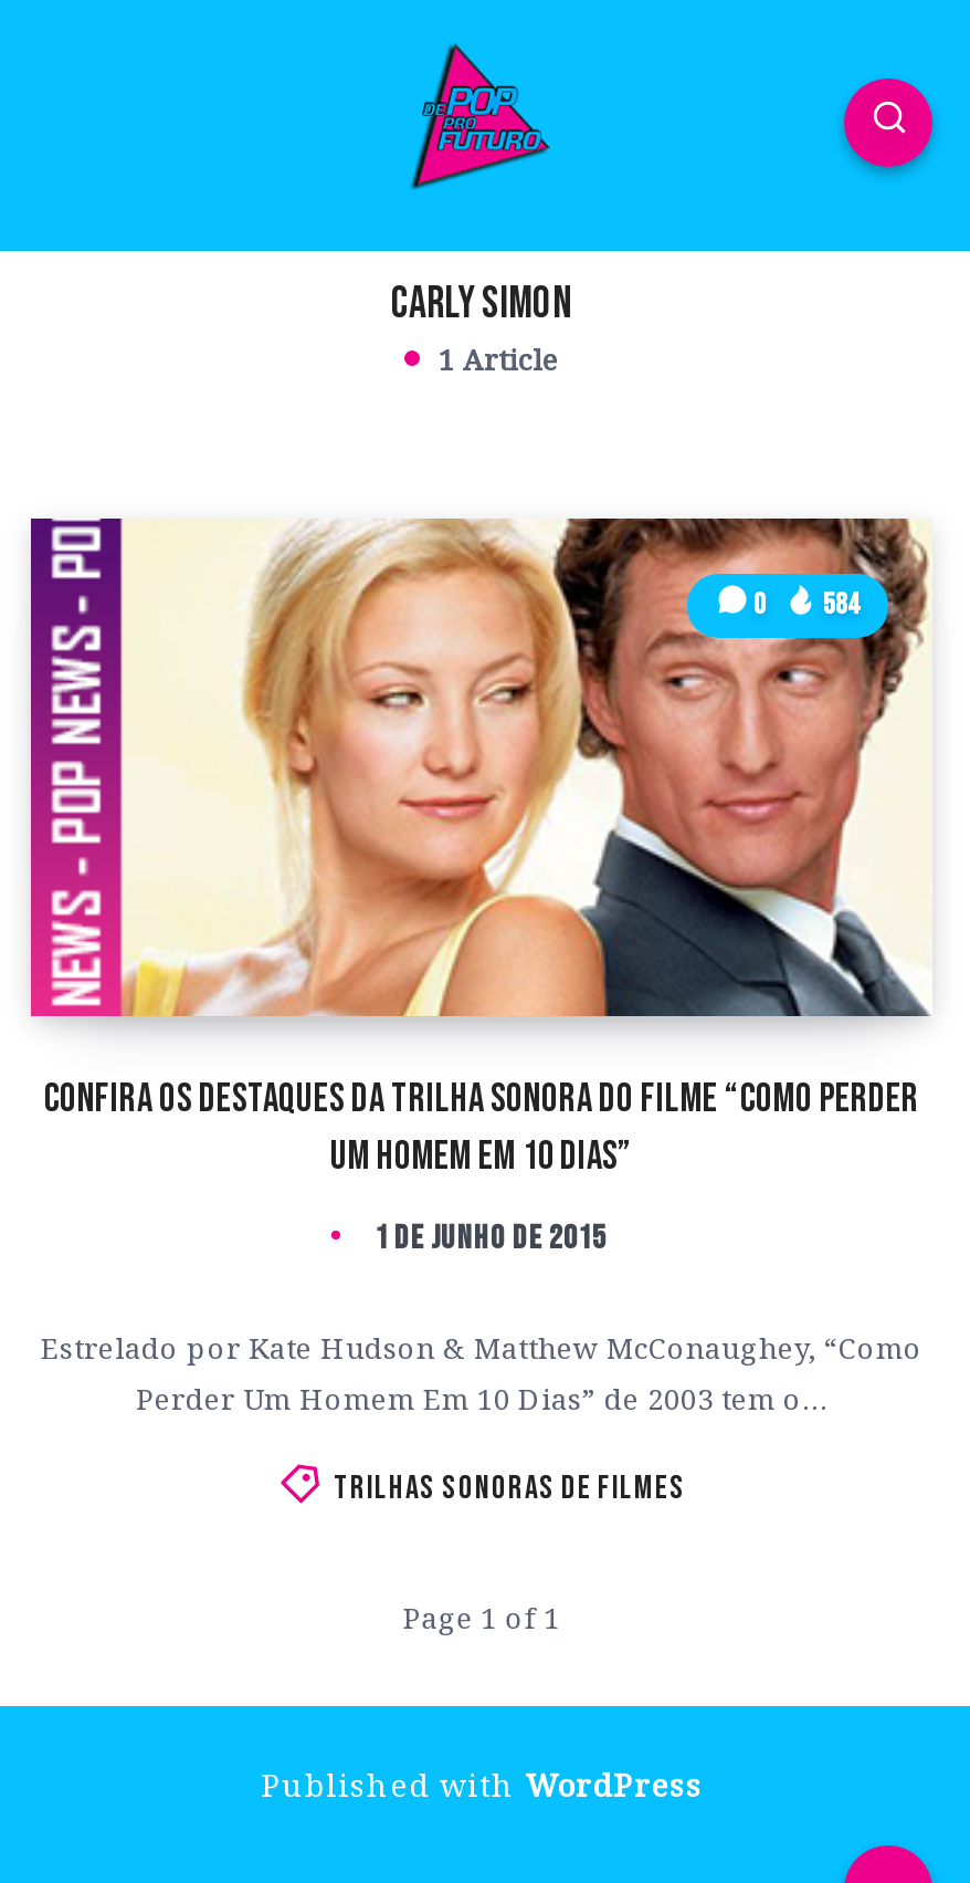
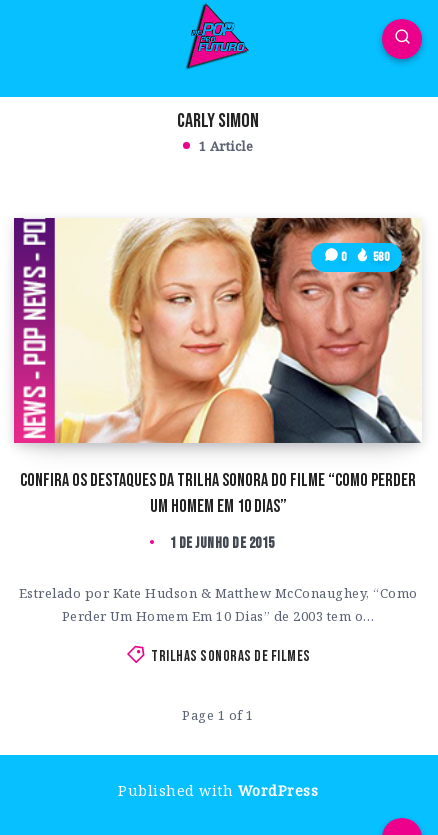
- 0 584
+ 0 580
